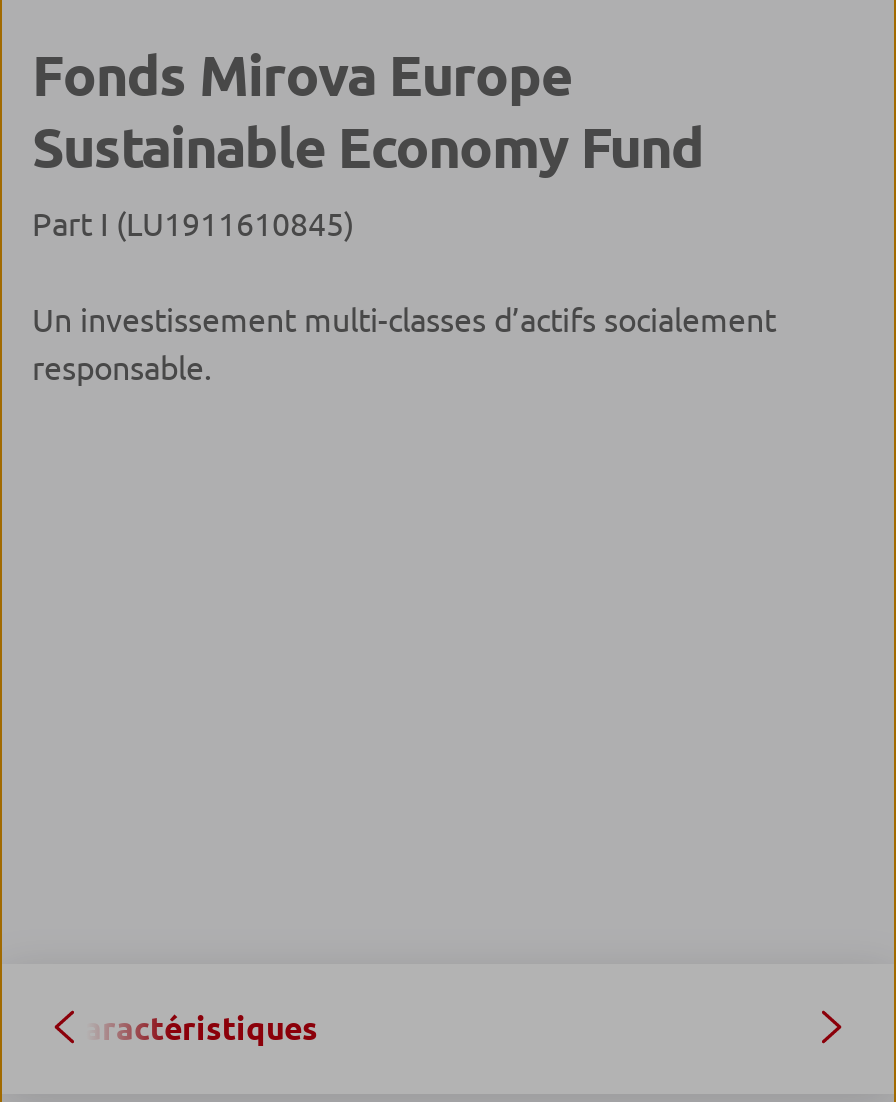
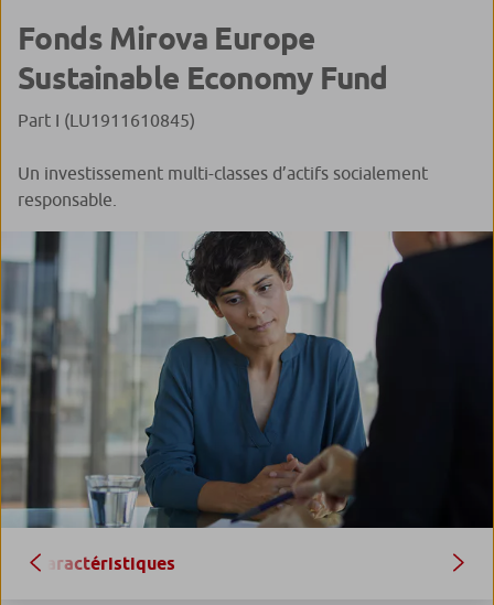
+ [image]
